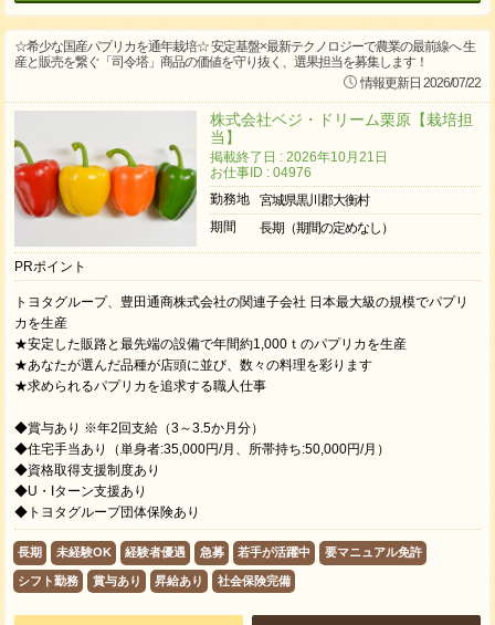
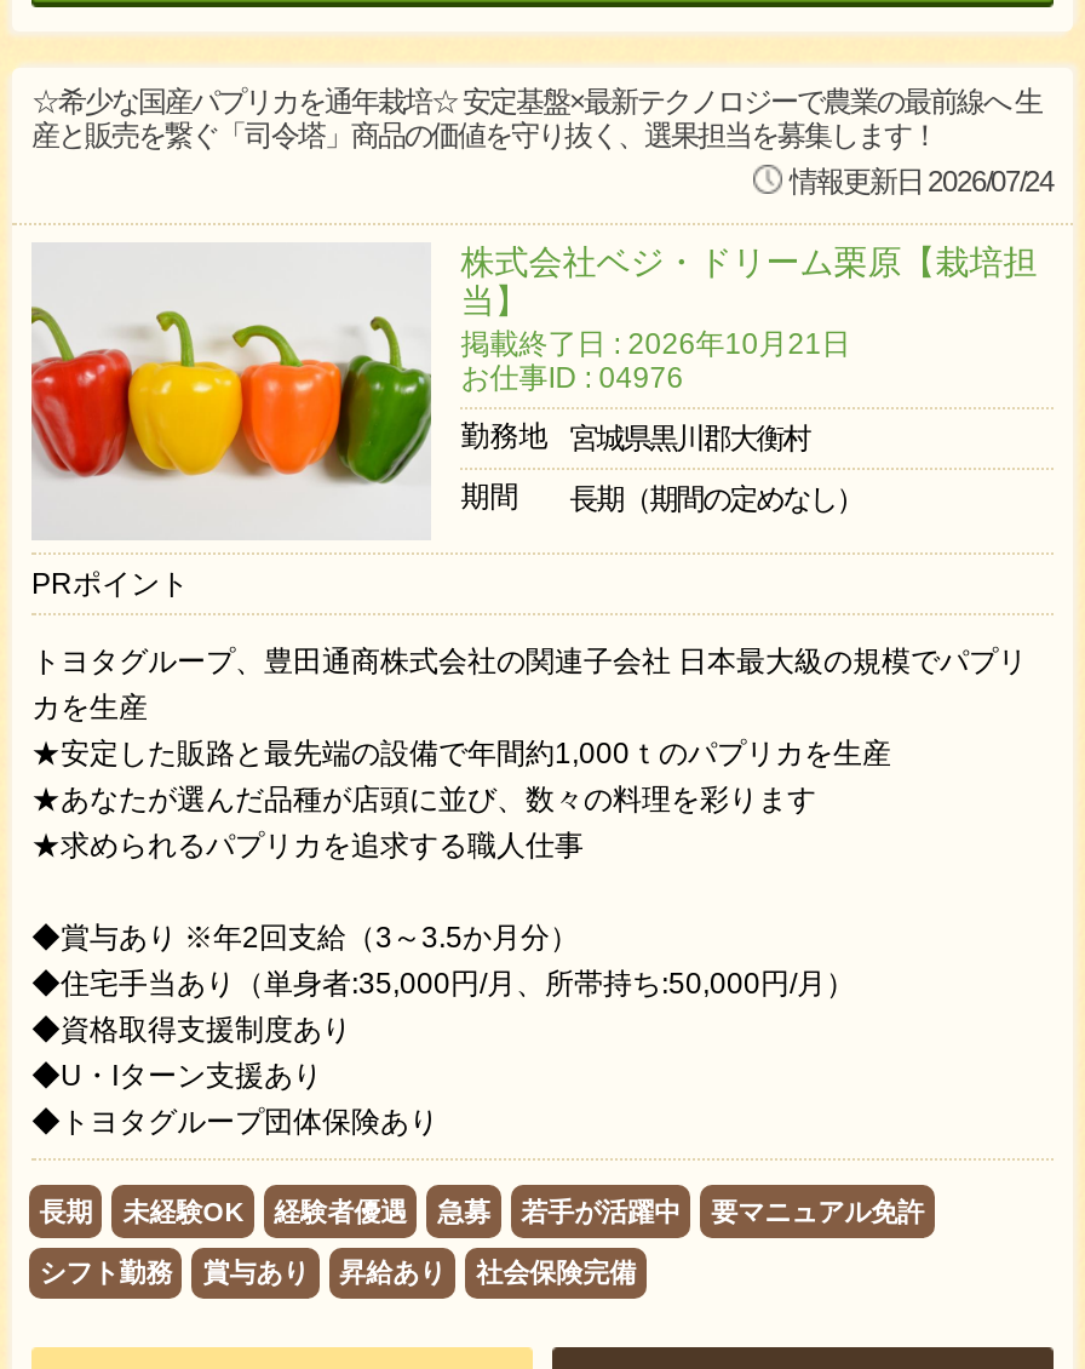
- 情報更新日 2026/07/22
+ 情報更新日 2026/07/24
